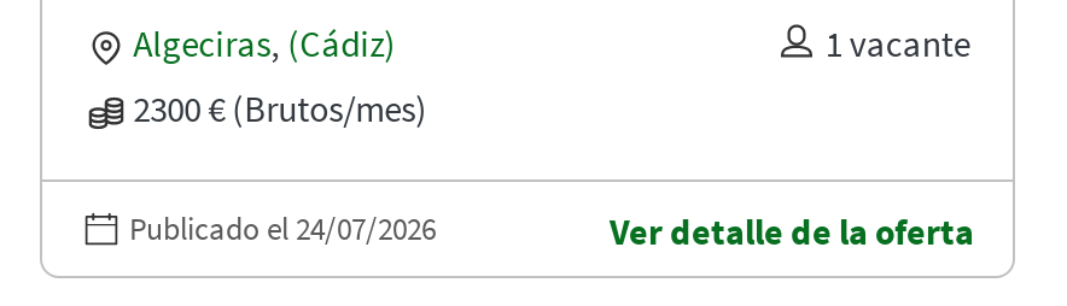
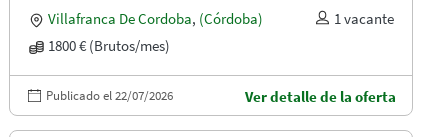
- Algeciras, (Cádiz)
+ Villafranca De Cordoba, (Córdoba)

- 2300 € (Brutos/mes)
+ 1800 € (Brutos/mes)

- Publicado el 24/07/2026
+ Publicado el 22/07/2026
